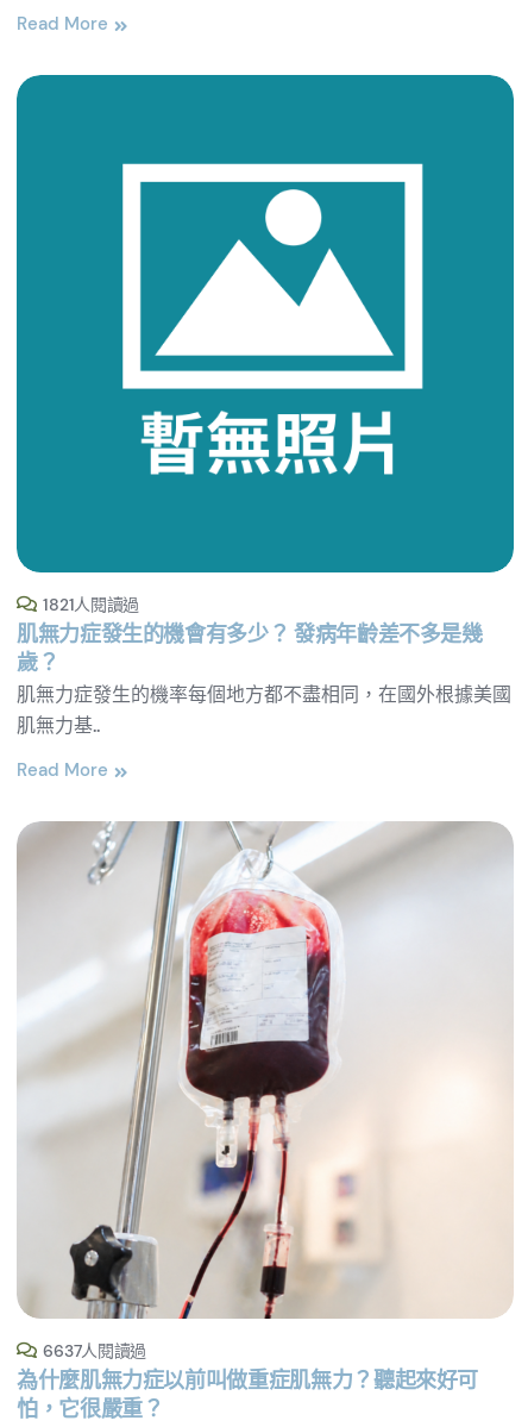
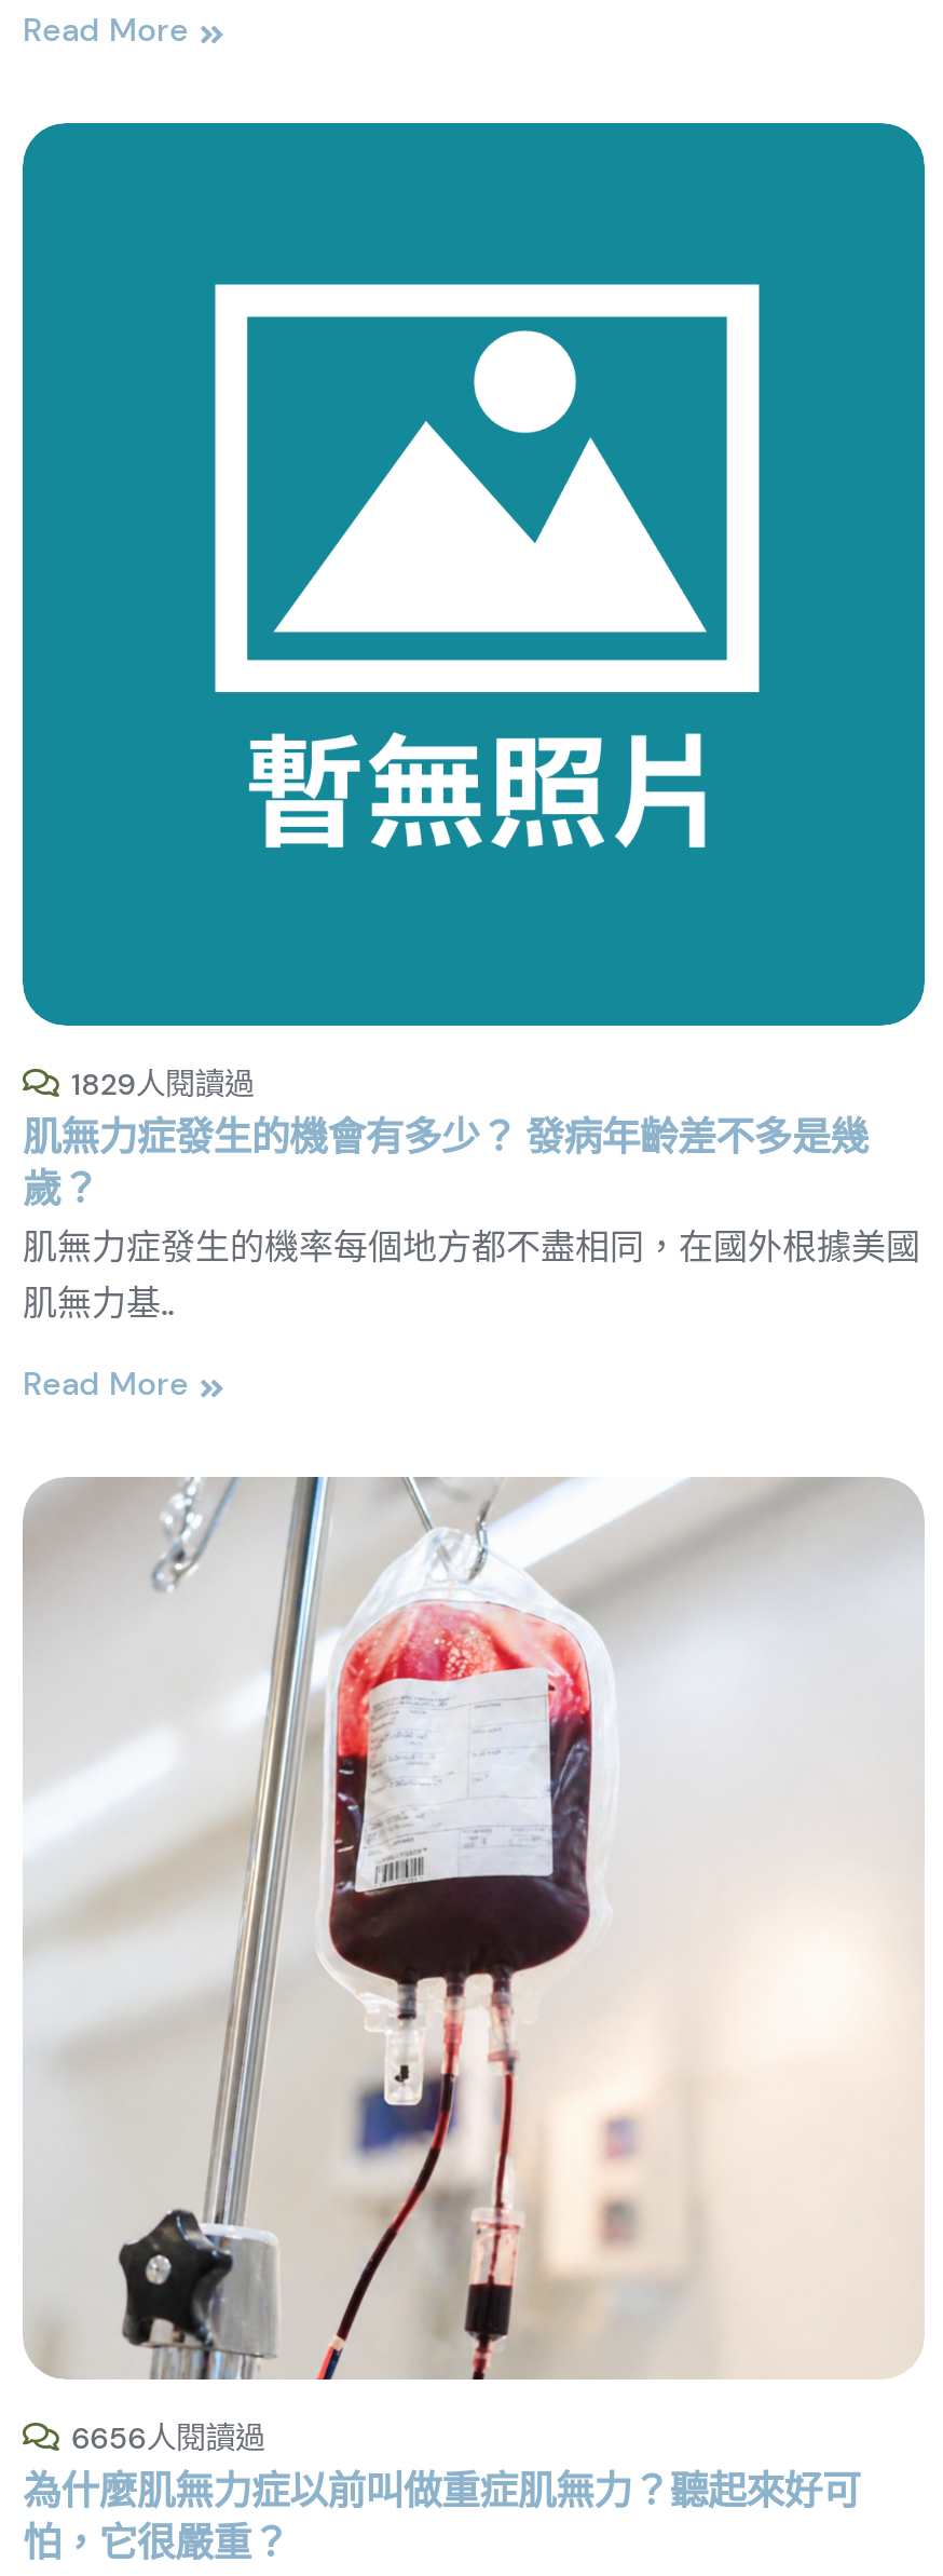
- 1821人閱讀過
+ 1829人閱讀過

- 6637人閱讀過
+ 6656人閱讀過
